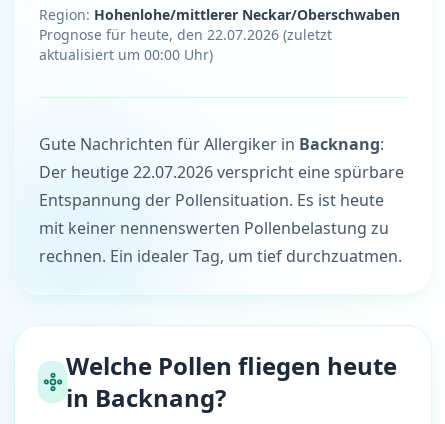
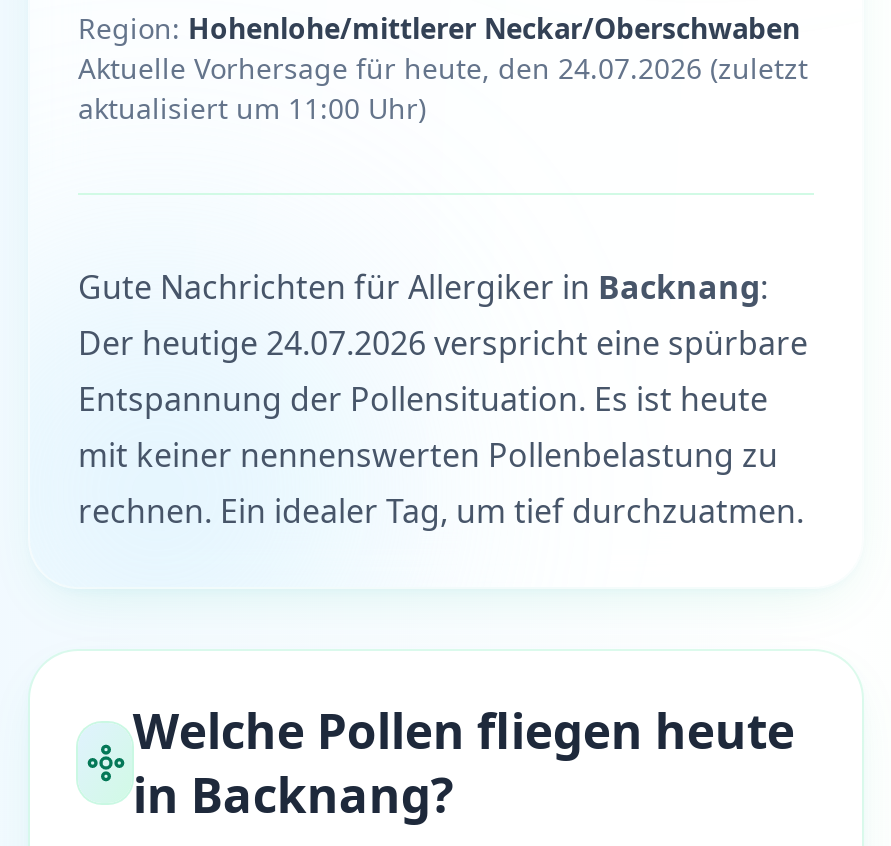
- Prognose für heute, den 22.07.2026 (zuletzt
- aktualisiert um 00:00 Uhr)
+ Aktuelle Vorhersage für heute, den 24.07.2026 (zuletzt
+ aktualisiert um 11:00 Uhr)

- Der heutige 22.07.2026 verspricht eine spürbare
+ Der heutige 24.07.2026 verspricht eine spürbare
